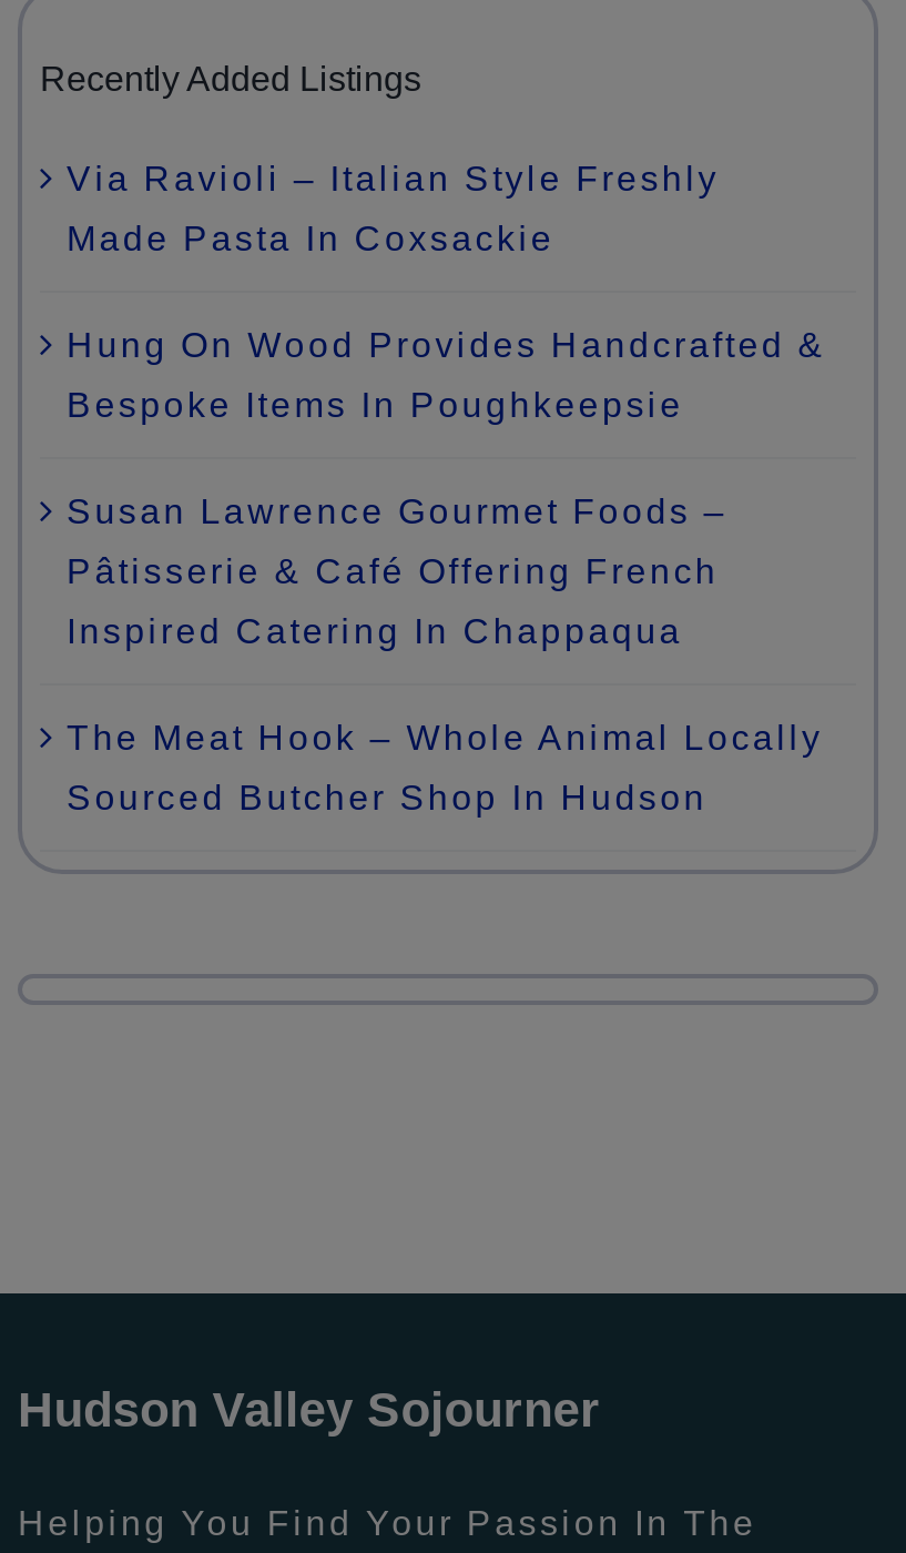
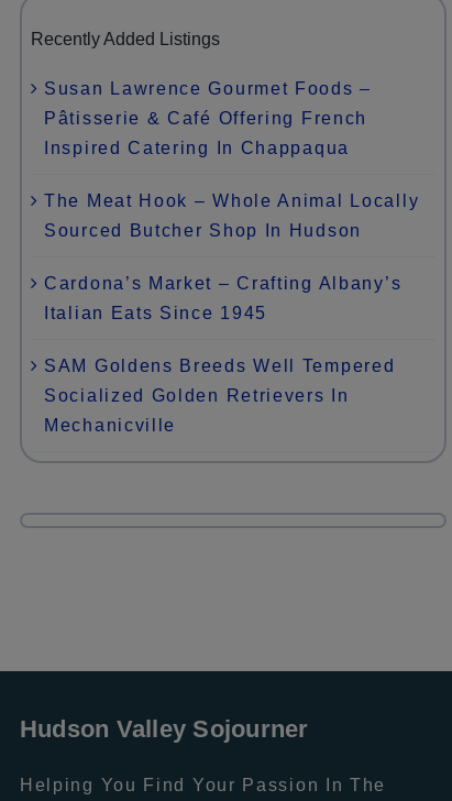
- Via Ravioli – Italian Style Freshly
- Made Pasta In Coxsackie
- Hung On Wood Provides Handcrafted &
- Bespoke Items In Poughkeepsie

moved up: Susan Lawrence Gourmet Foods – | Pâtisserie & Café Offering French | Inspired Catering In Chappaqua | The Meat Hook – Whole Animal Locally | Sourced Butcher Shop In Hudson

+ Cardona’s Market – Crafting Albany’s
+ Italian Eats Since 1945
+ SAM Goldens Breeds Well Tempered
+ Socialized Golden Retrievers In
+ Mechanicville
